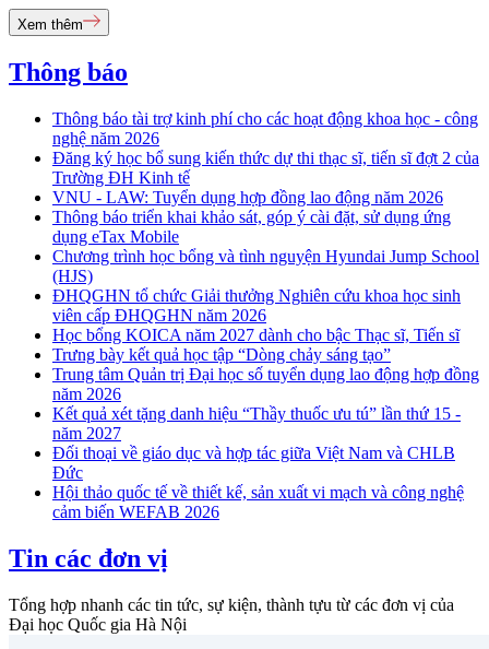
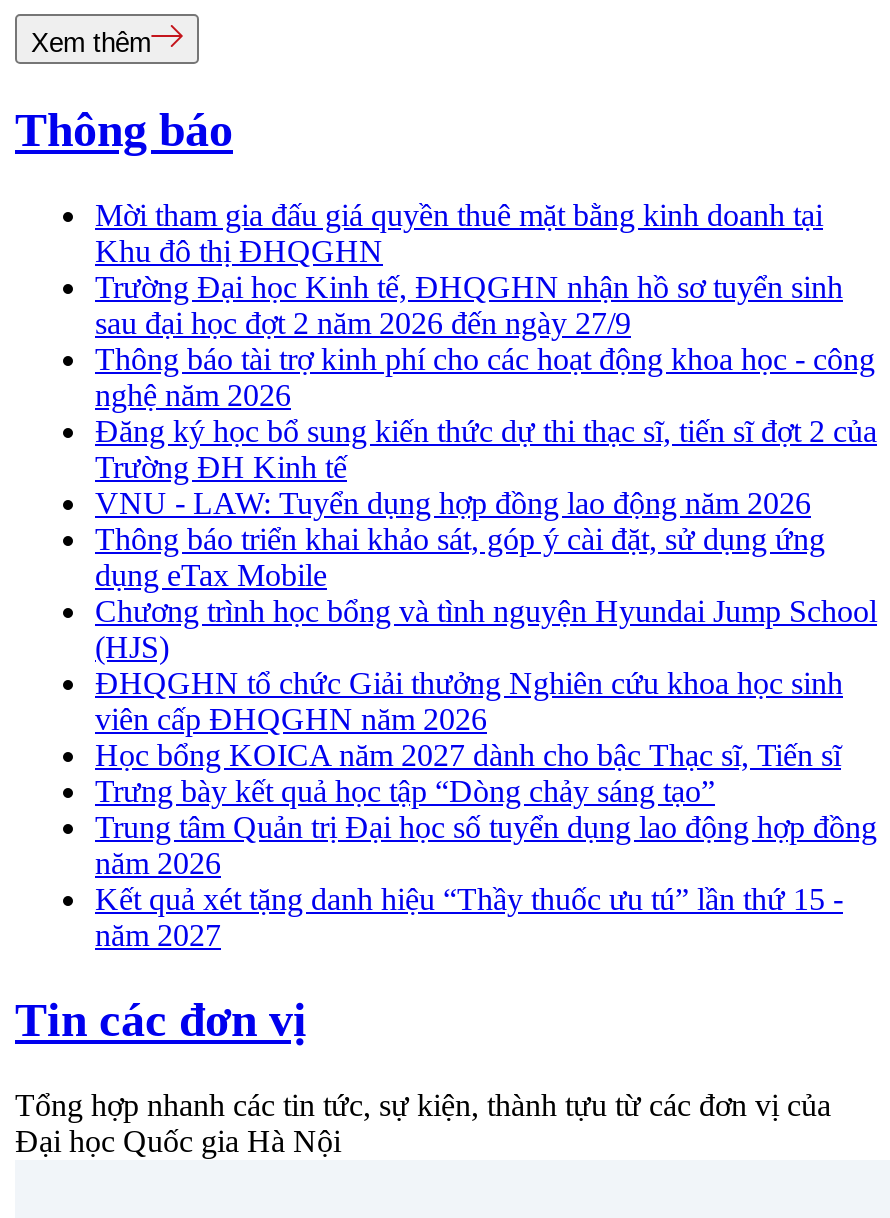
+ Mời tham gia đấu giá quyền thuê mặt bằng kinh doanh tại
+ Khu đô thị ĐHQGHN
+ Trường Đại học Kinh tế, ĐHQGHN nhận hồ sơ tuyển sinh
+ sau đại học đợt 2 năm 2026 đến ngày 27/9

moved down: Thông báo tài trợ kinh phí cho các hoạt động khoa học - công | nghệ năm 2026 | Đăng ký học bổ sung kiến thức dự thi thạc sĩ, tiến sĩ đợt 2 của | ... | Kết quả xét tặng danh hiệu “Thầy thuốc ưu tú” lần thứ 15 - | năm 2027

- Đối thoại về giáo dục và hợp tác giữa Việt Nam và CHLB
- Đức
- Hội thảo quốc tế về thiết kế, sản xuất vi mạch và công nghệ
- cảm biến WEFAB 2026
